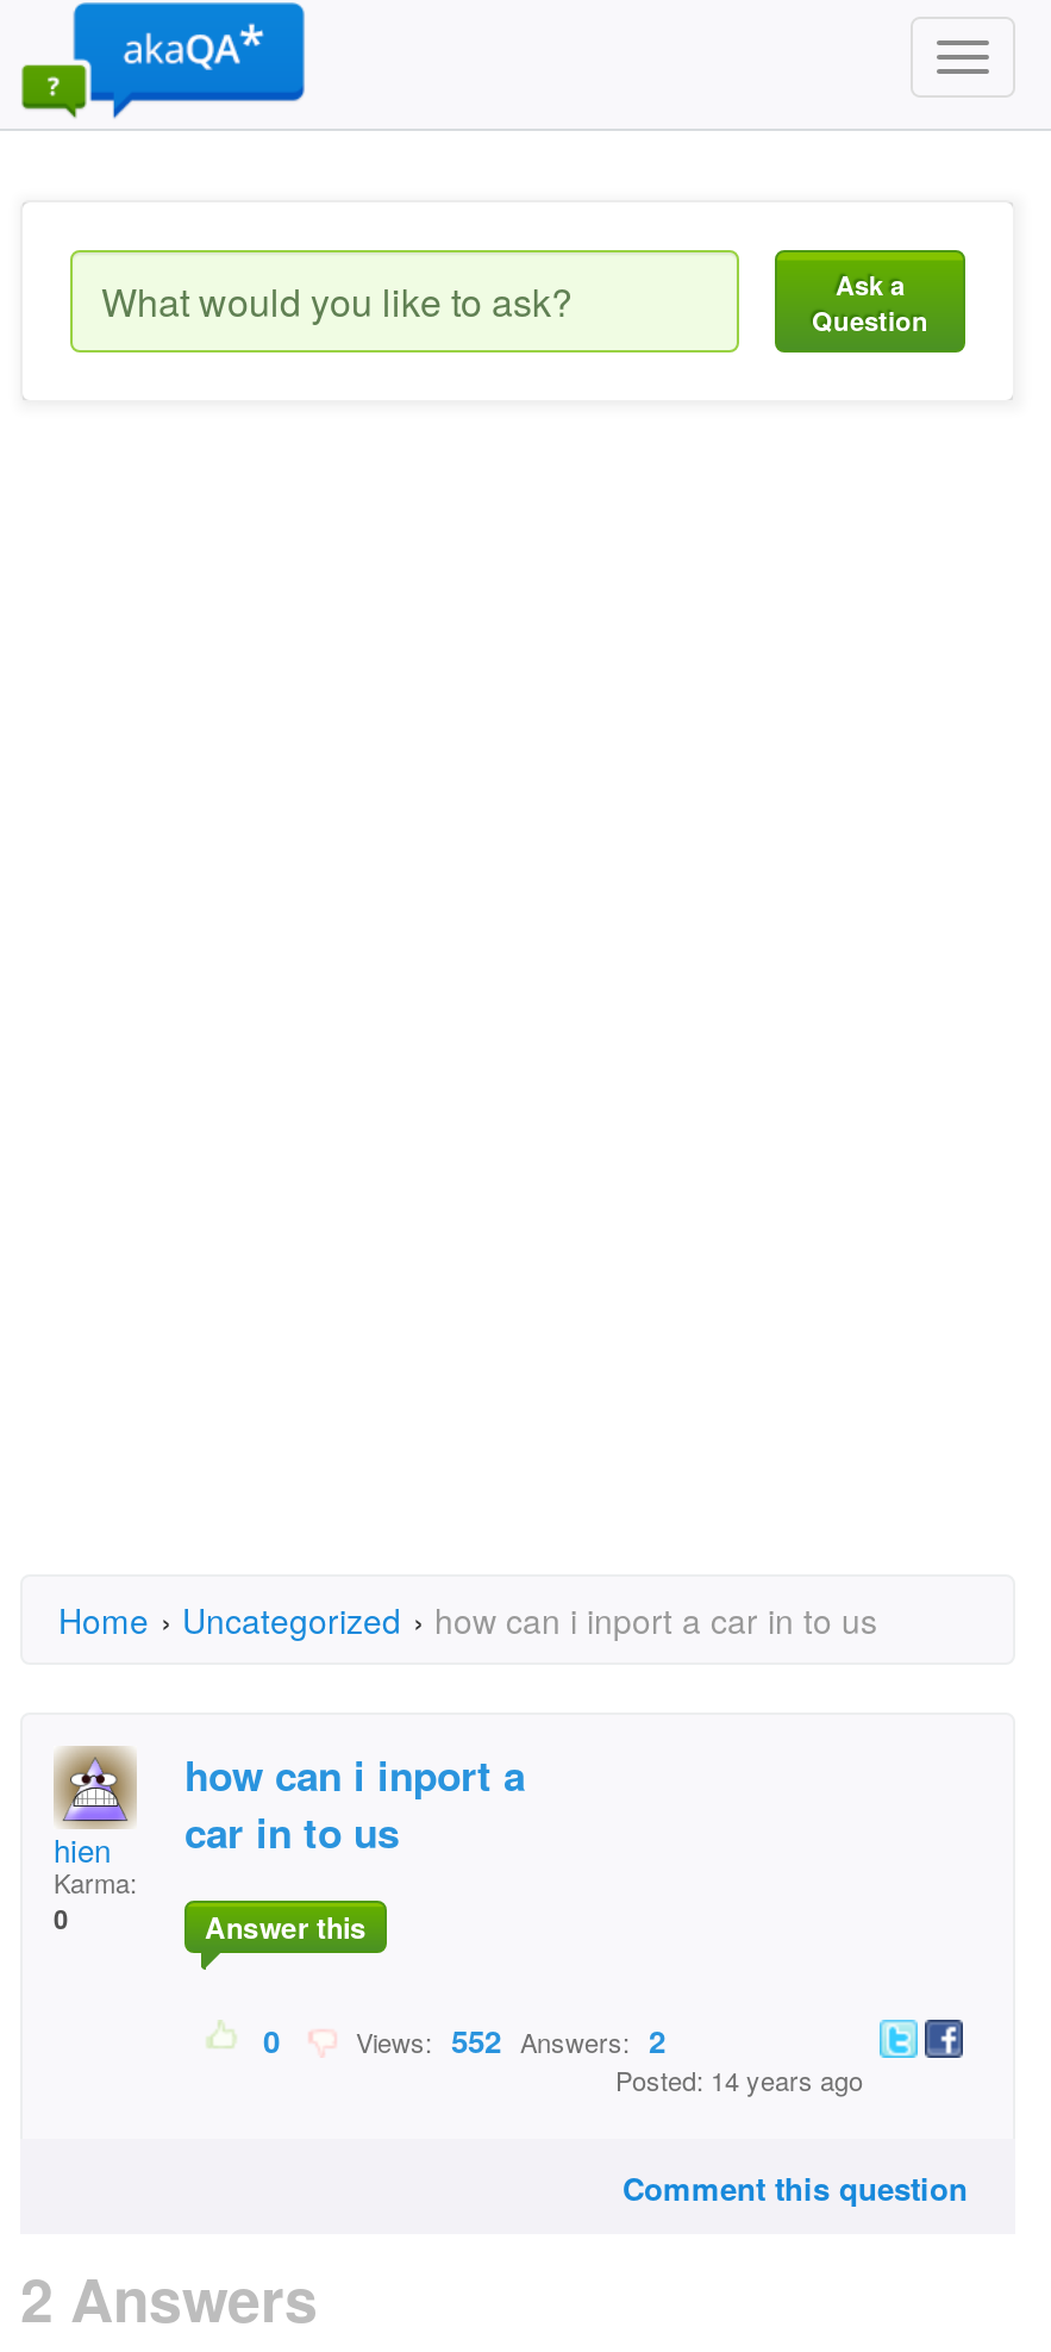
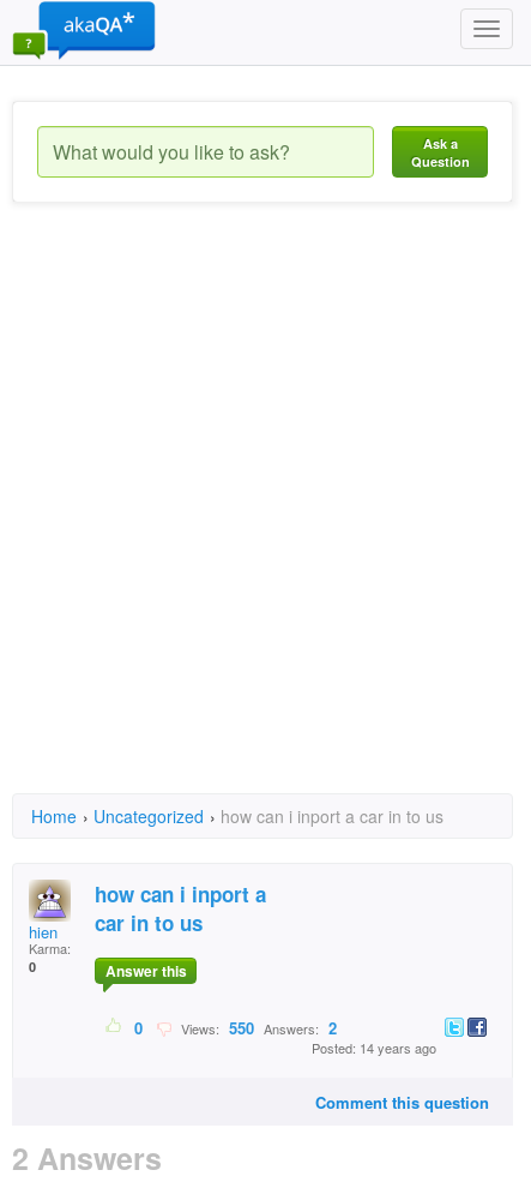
- Views: 552 Answers: 2
+ Views: 550 Answers: 2
